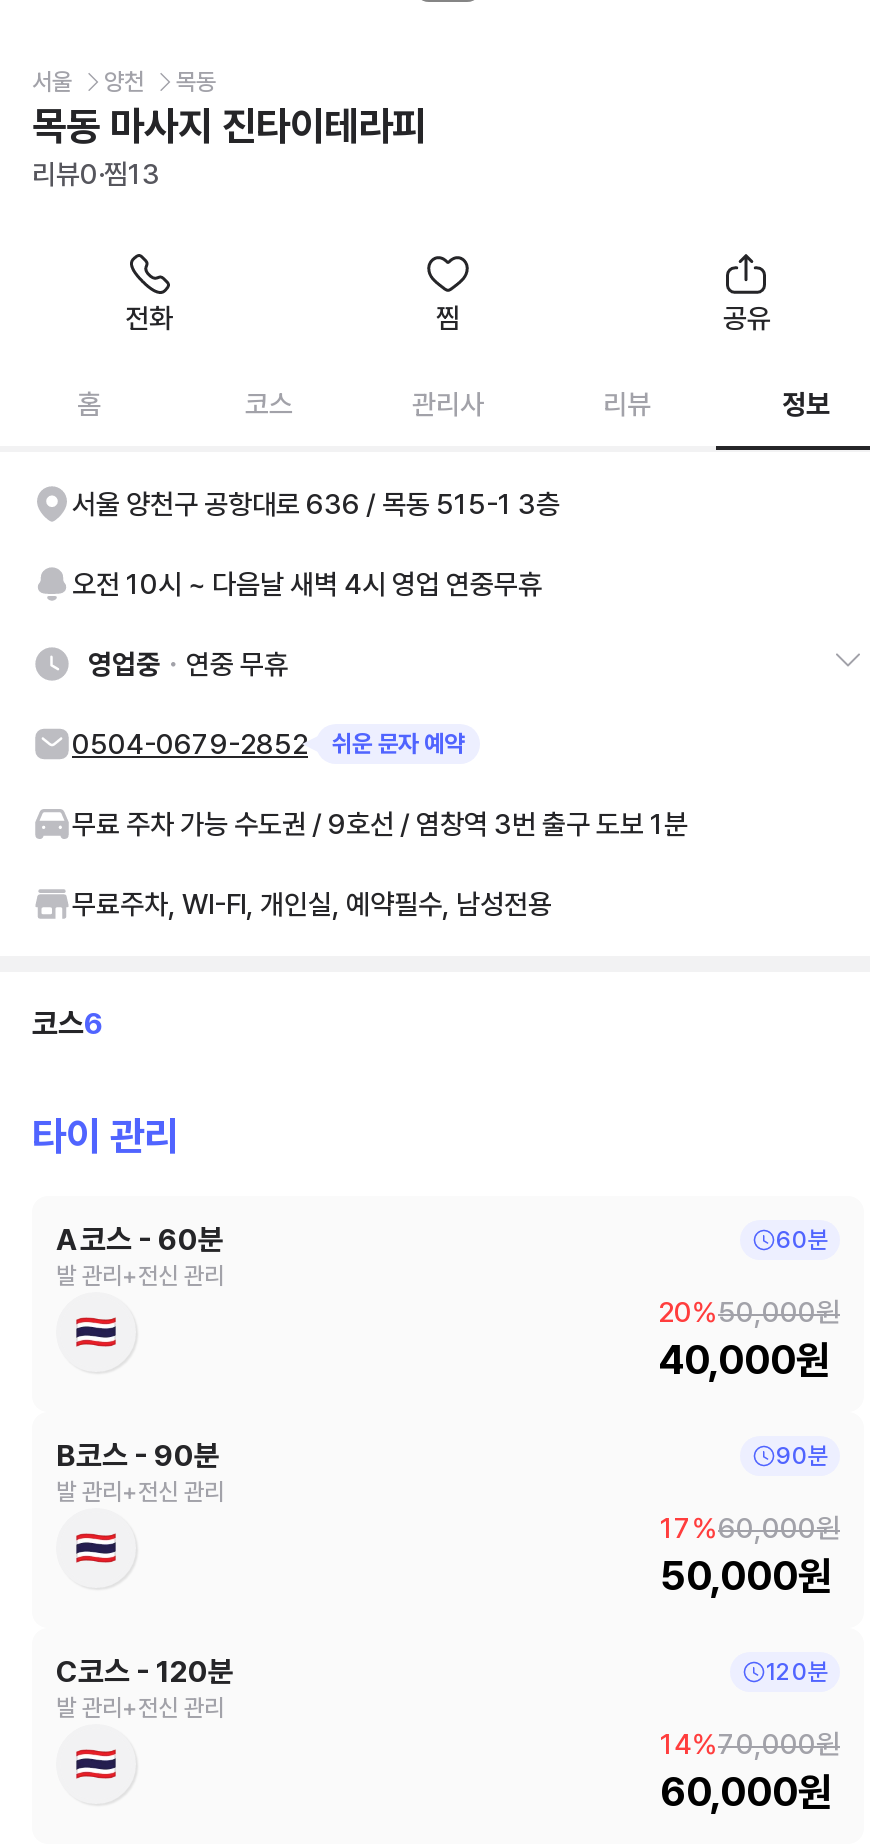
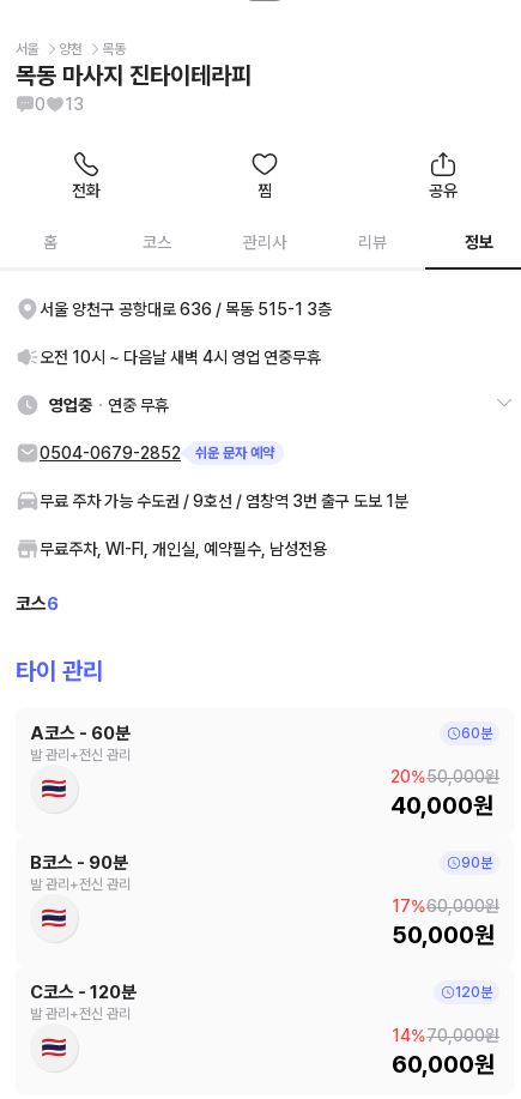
- 리뷰0 찜13
+ 0
+ 13
